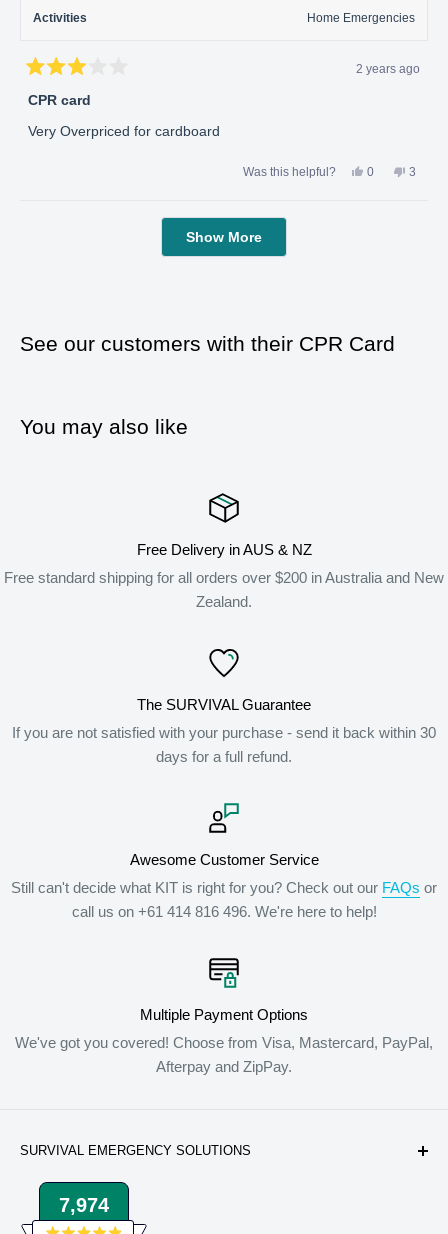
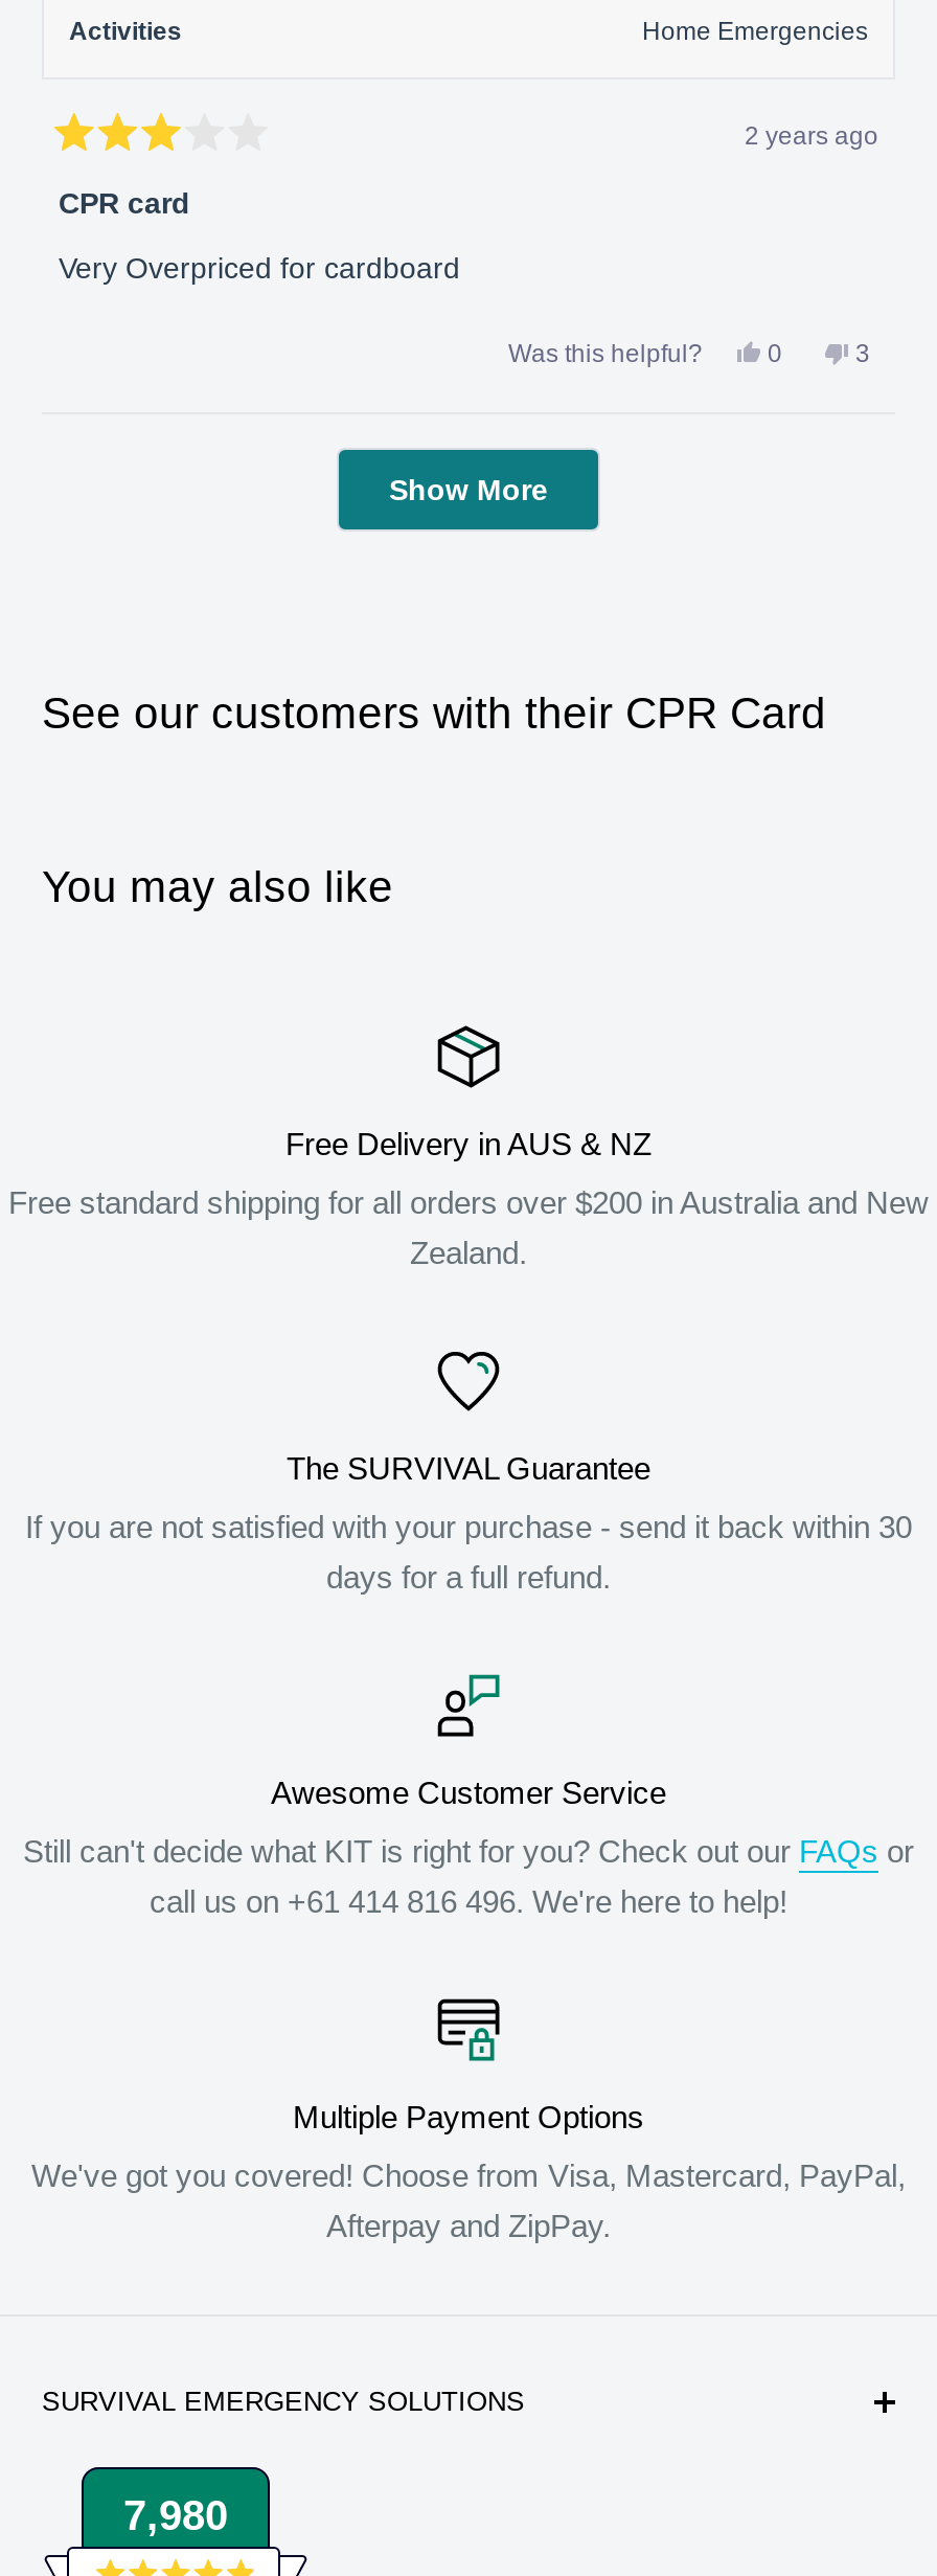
- 7,974
+ 7,980
